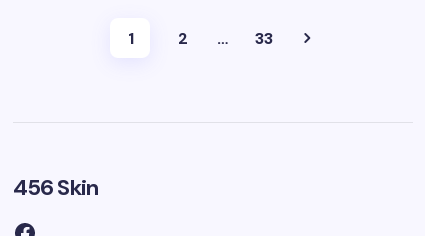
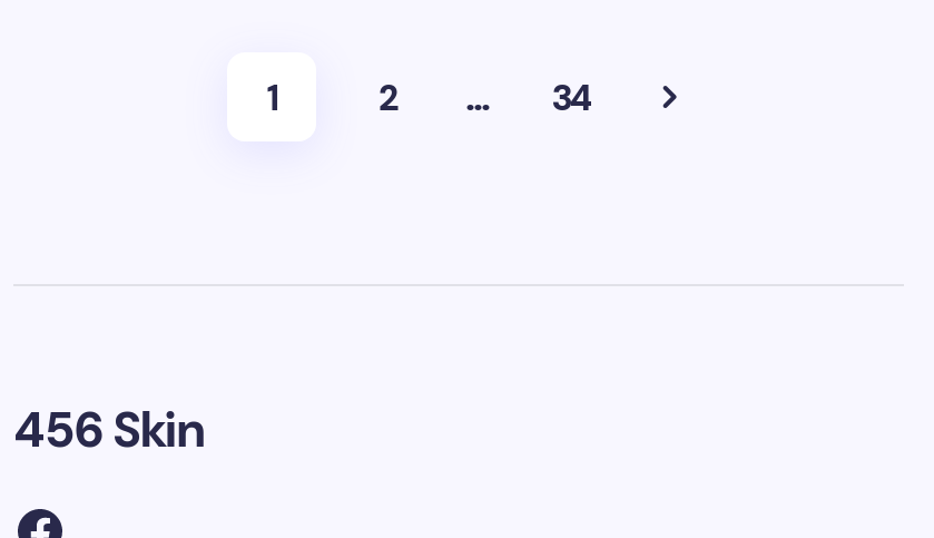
- 33
+ 34
